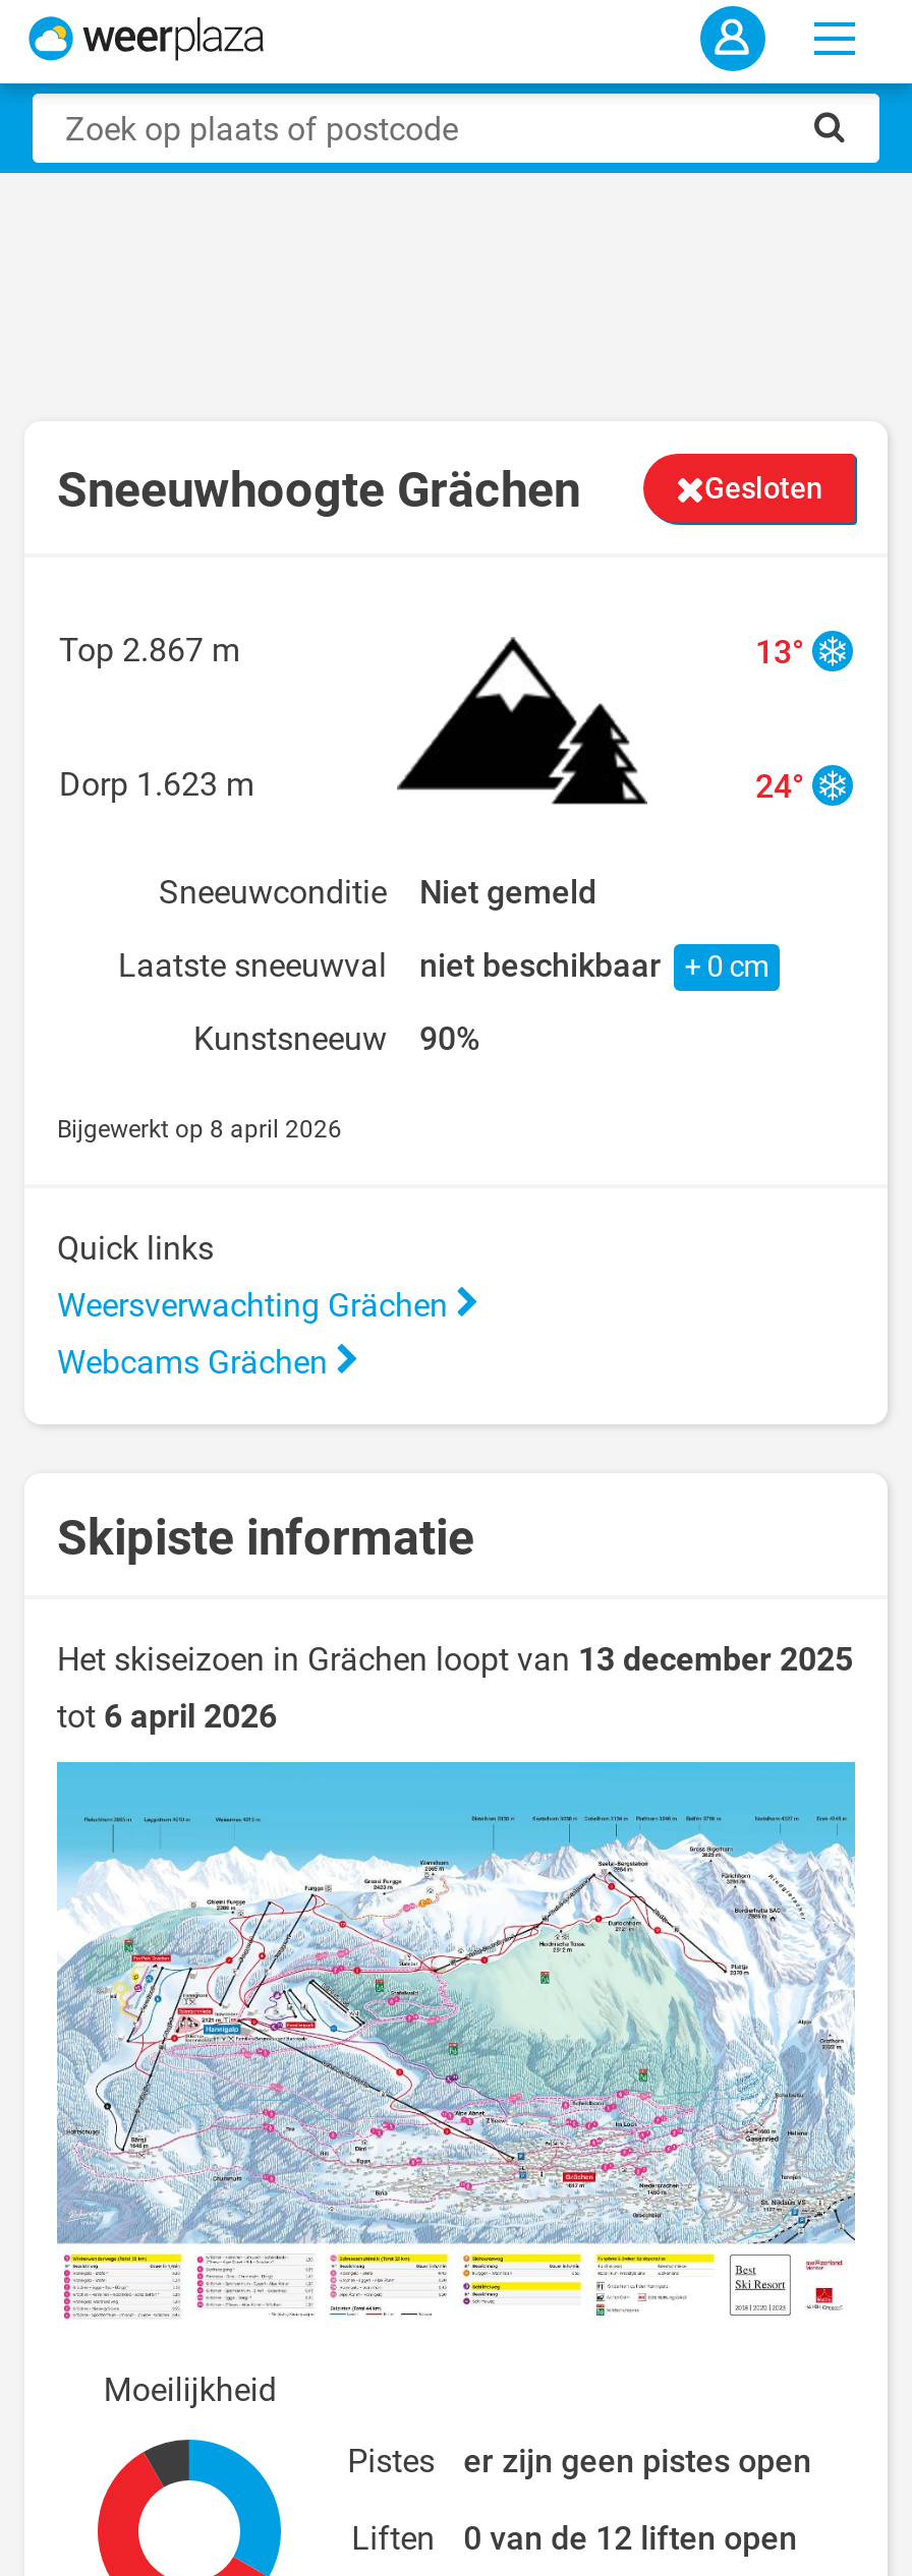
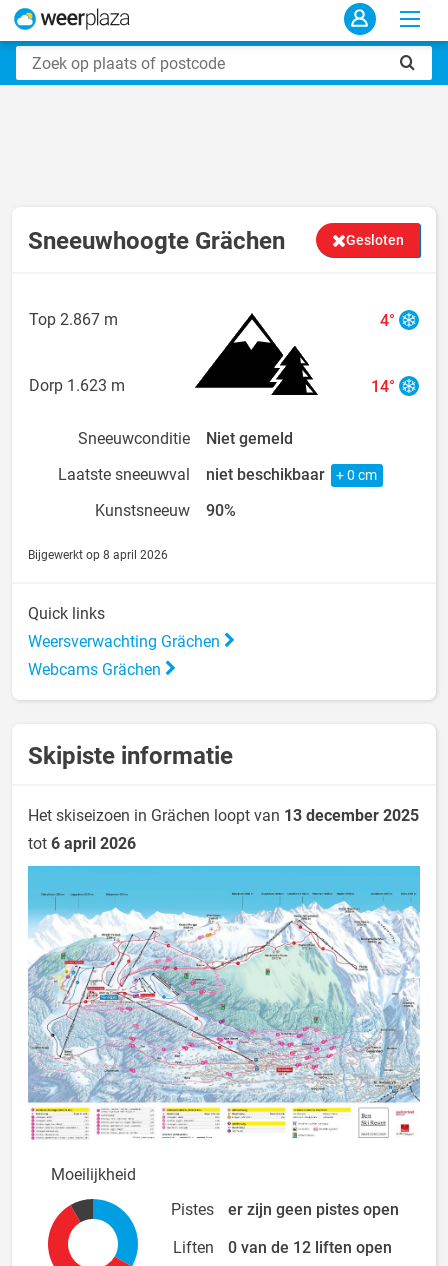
- 13°
+ 4°

- 24°
+ 14°
